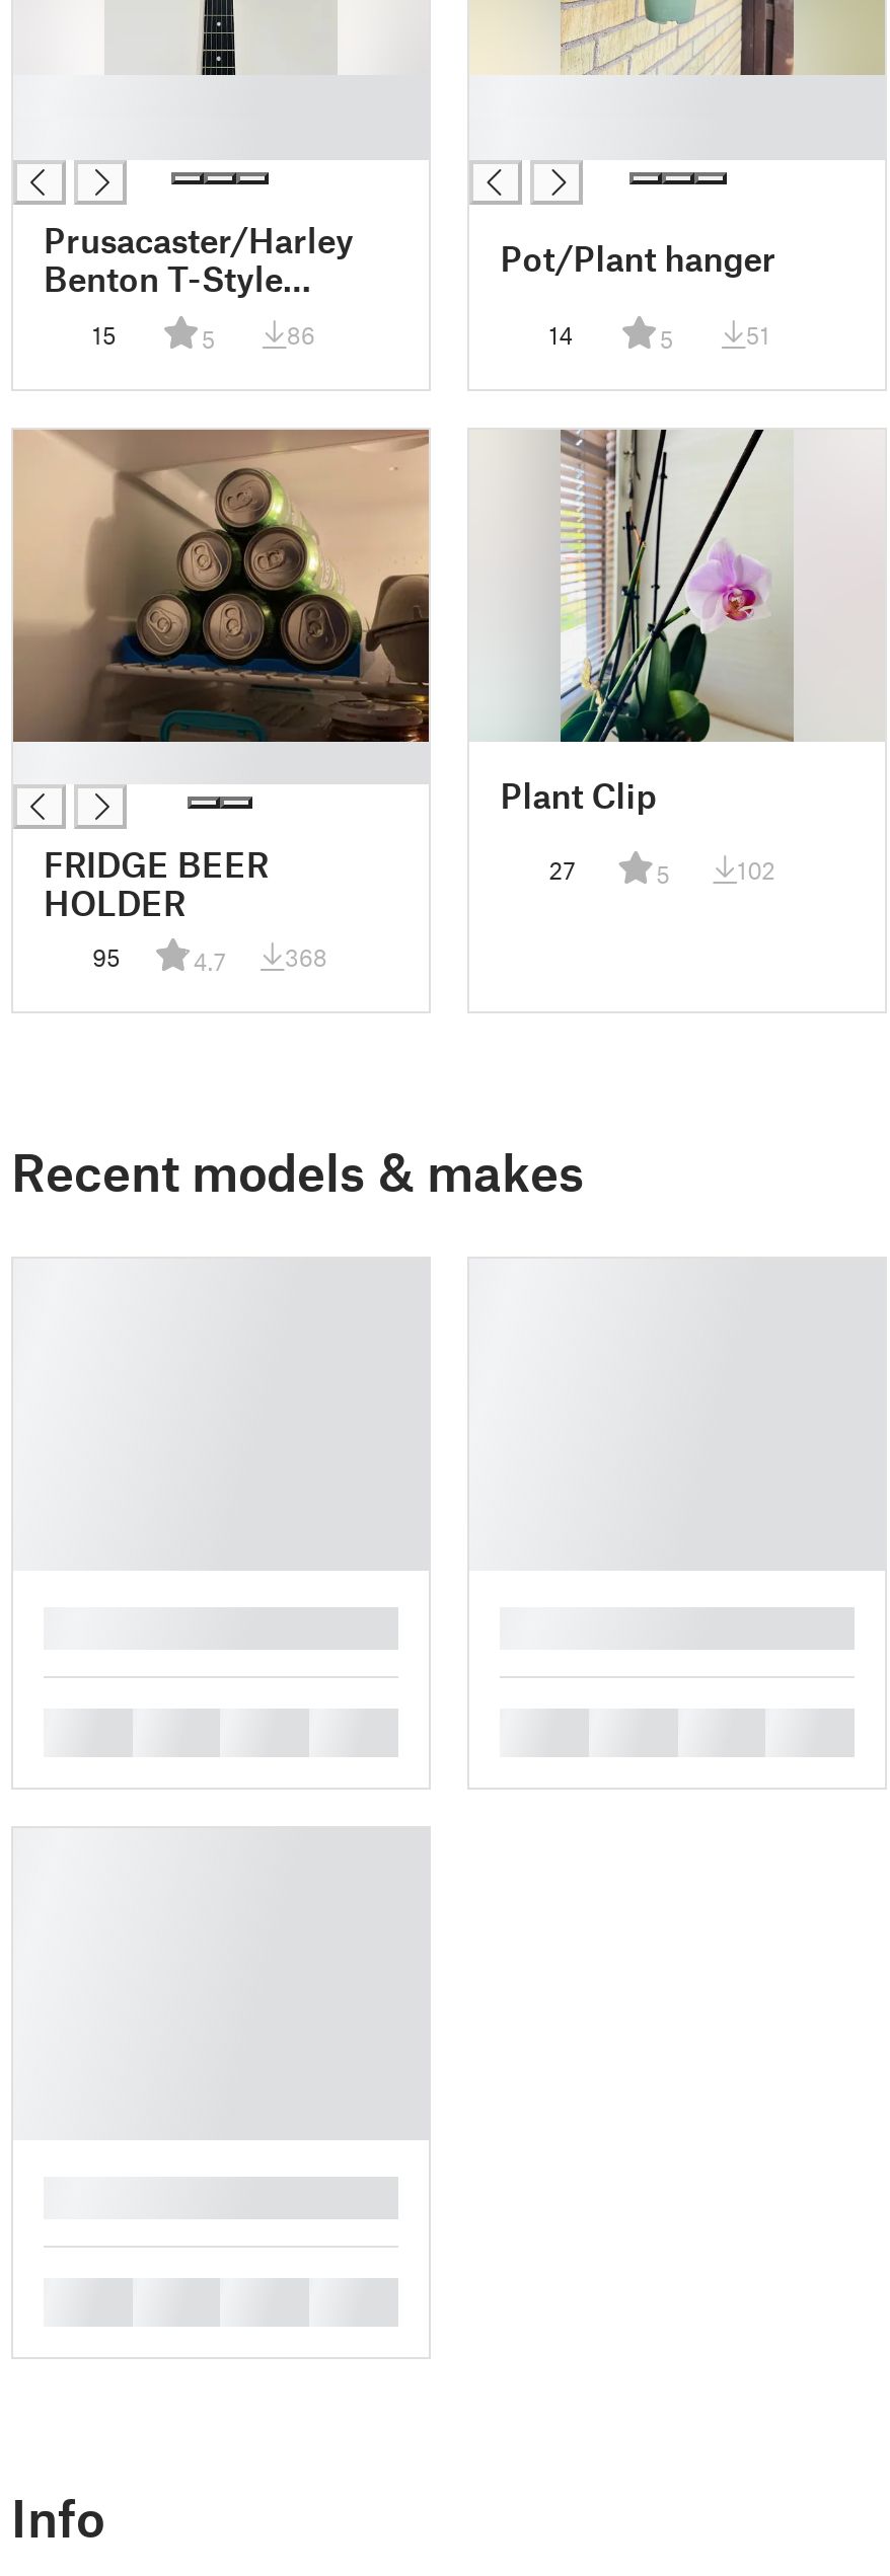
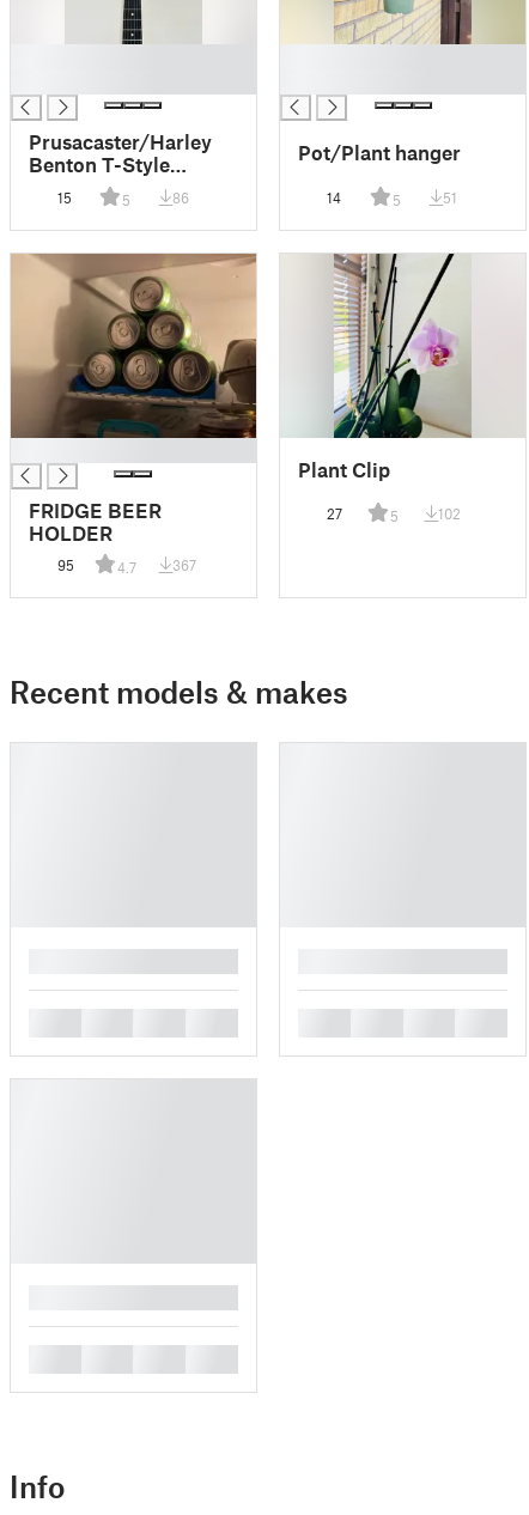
- 368
+ 367
